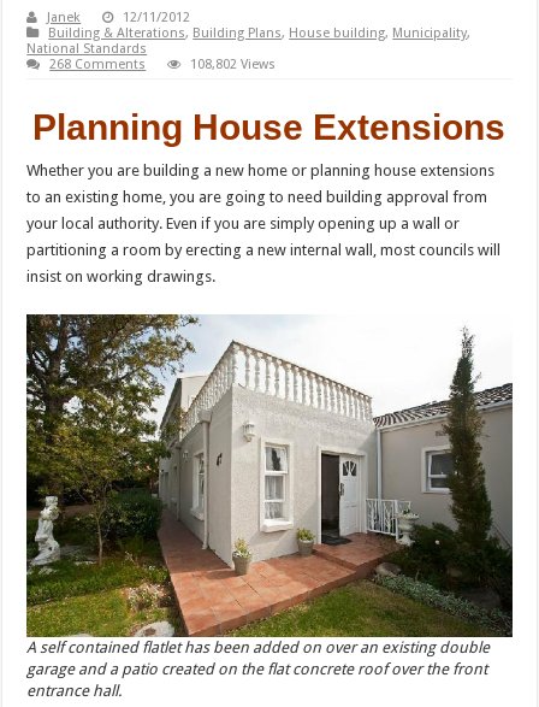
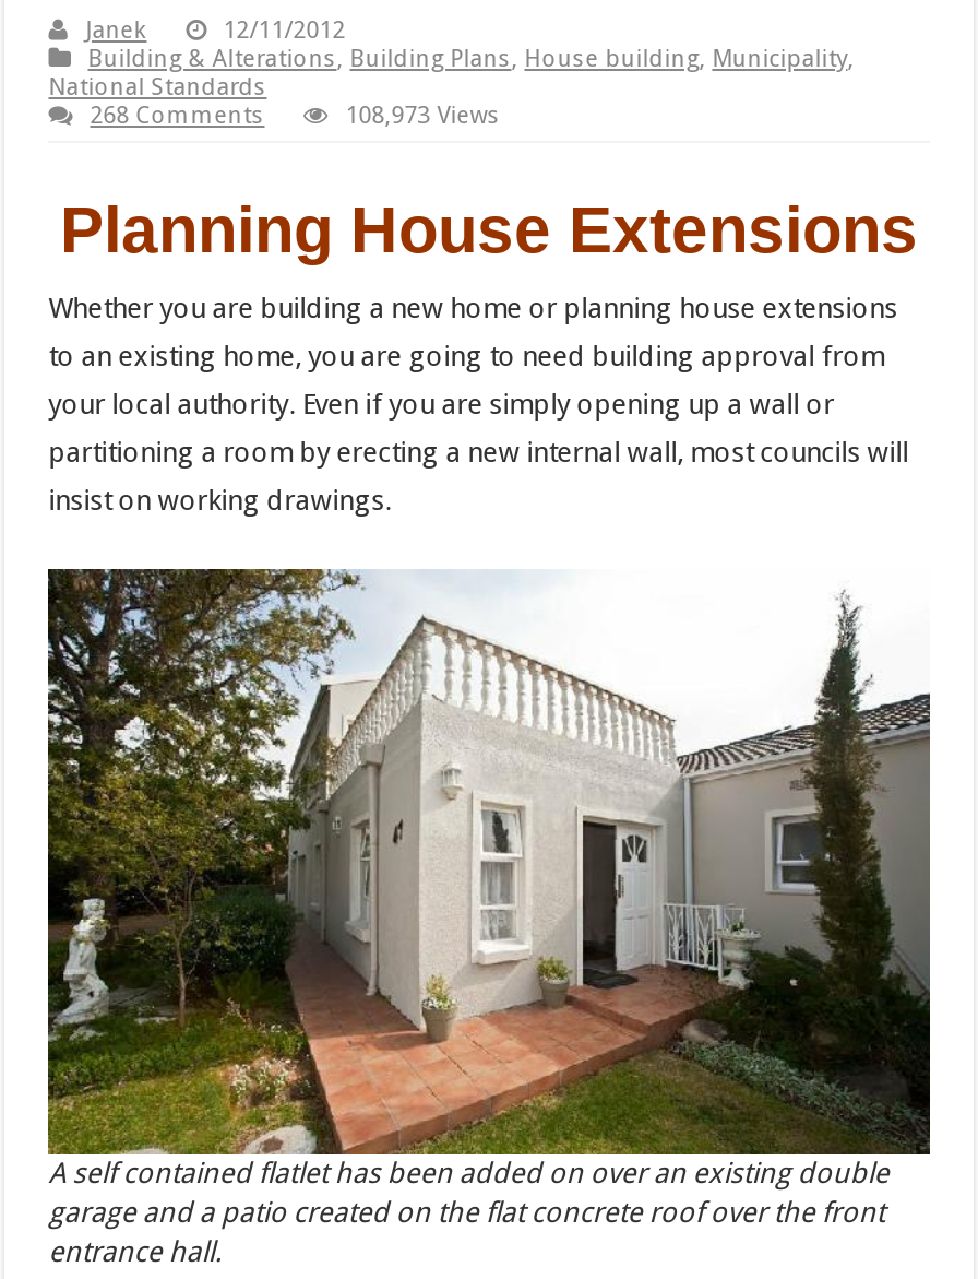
- 108,802 Views
+ 108,973 Views
